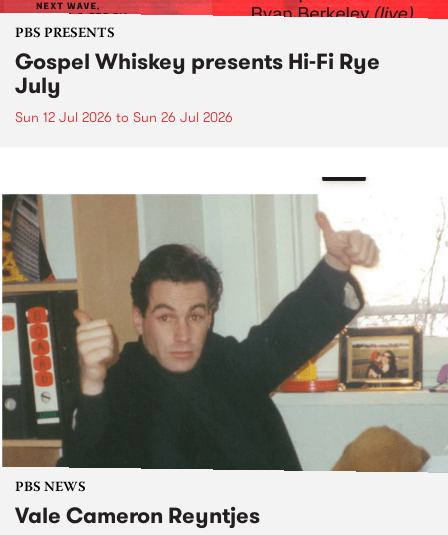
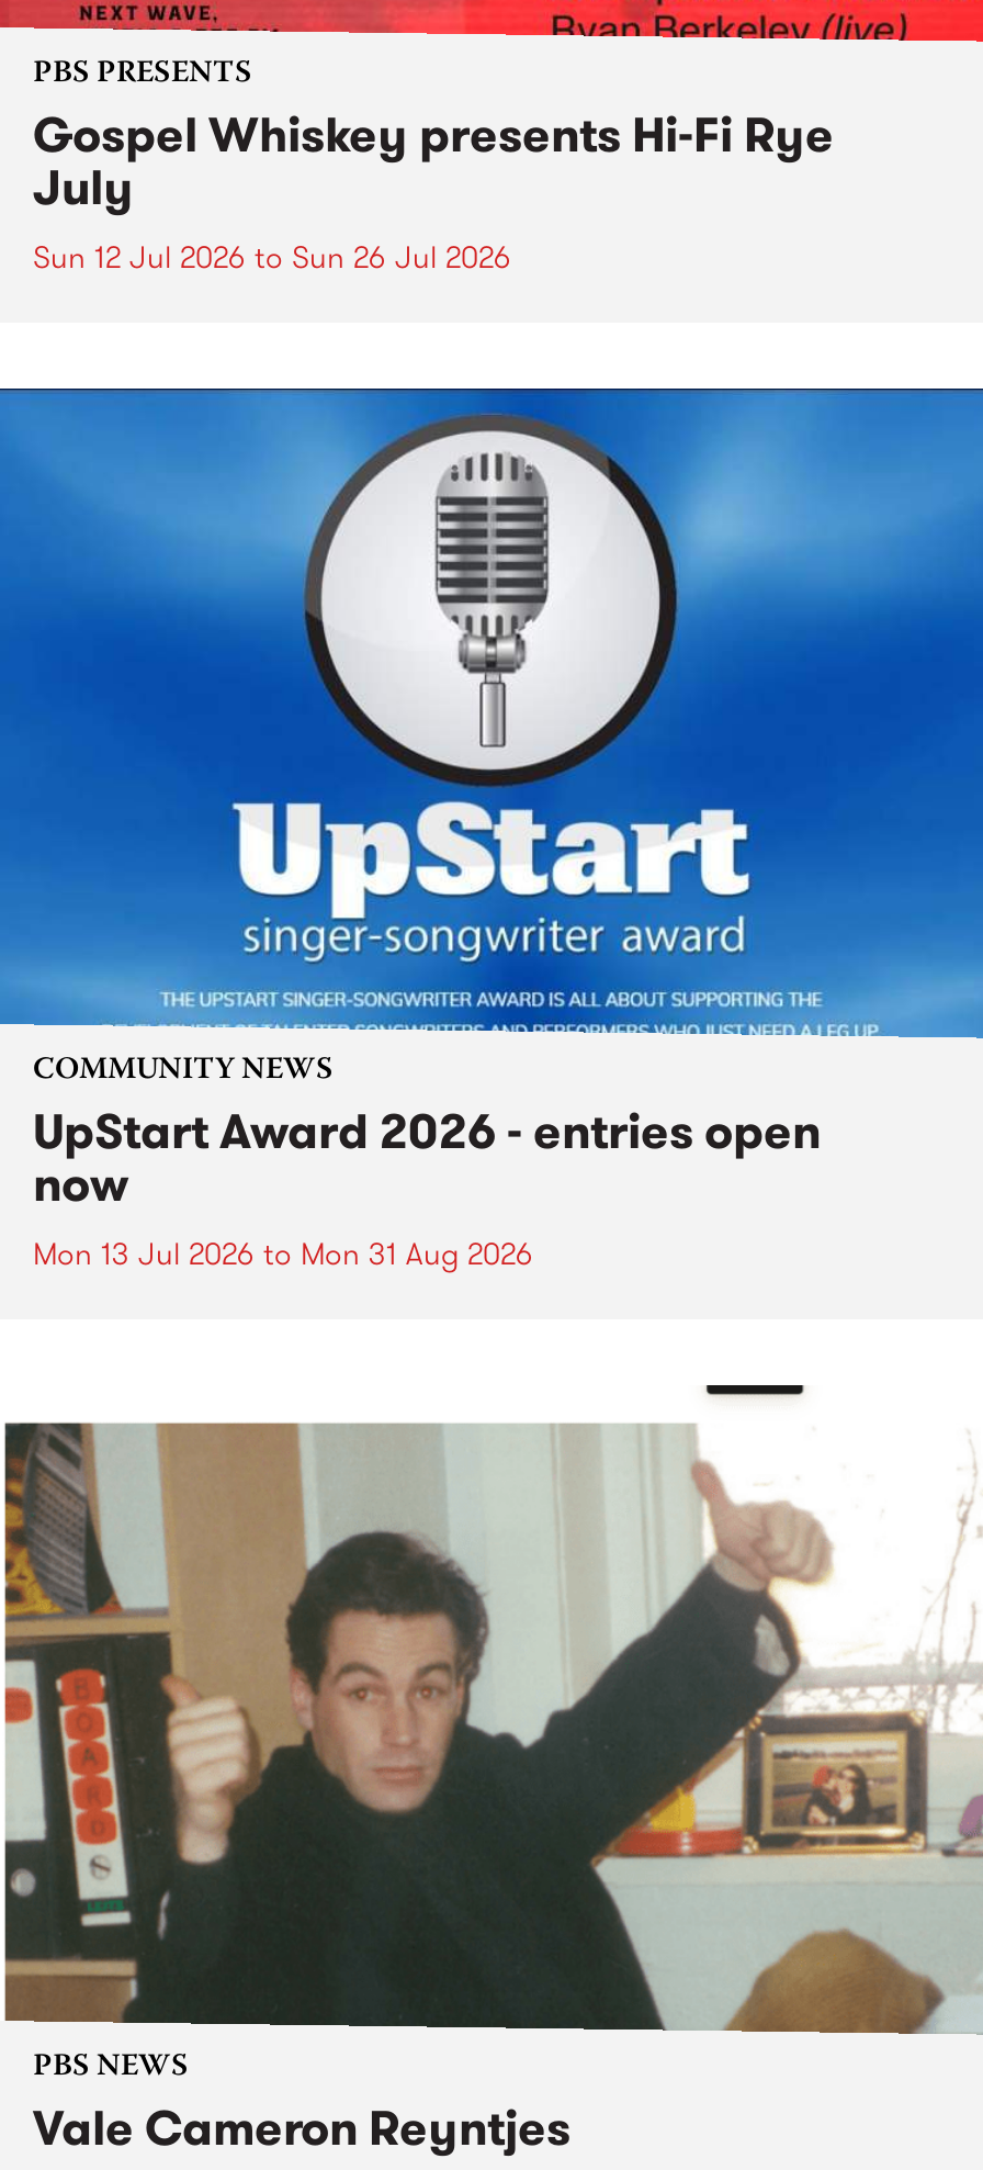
+ [image]
+ COMMUNITY NEWS
+ UpStart Award 2026 - entries open
+ now
+ Mon 13 Jul 2026 to Mon 31 Aug 2026
